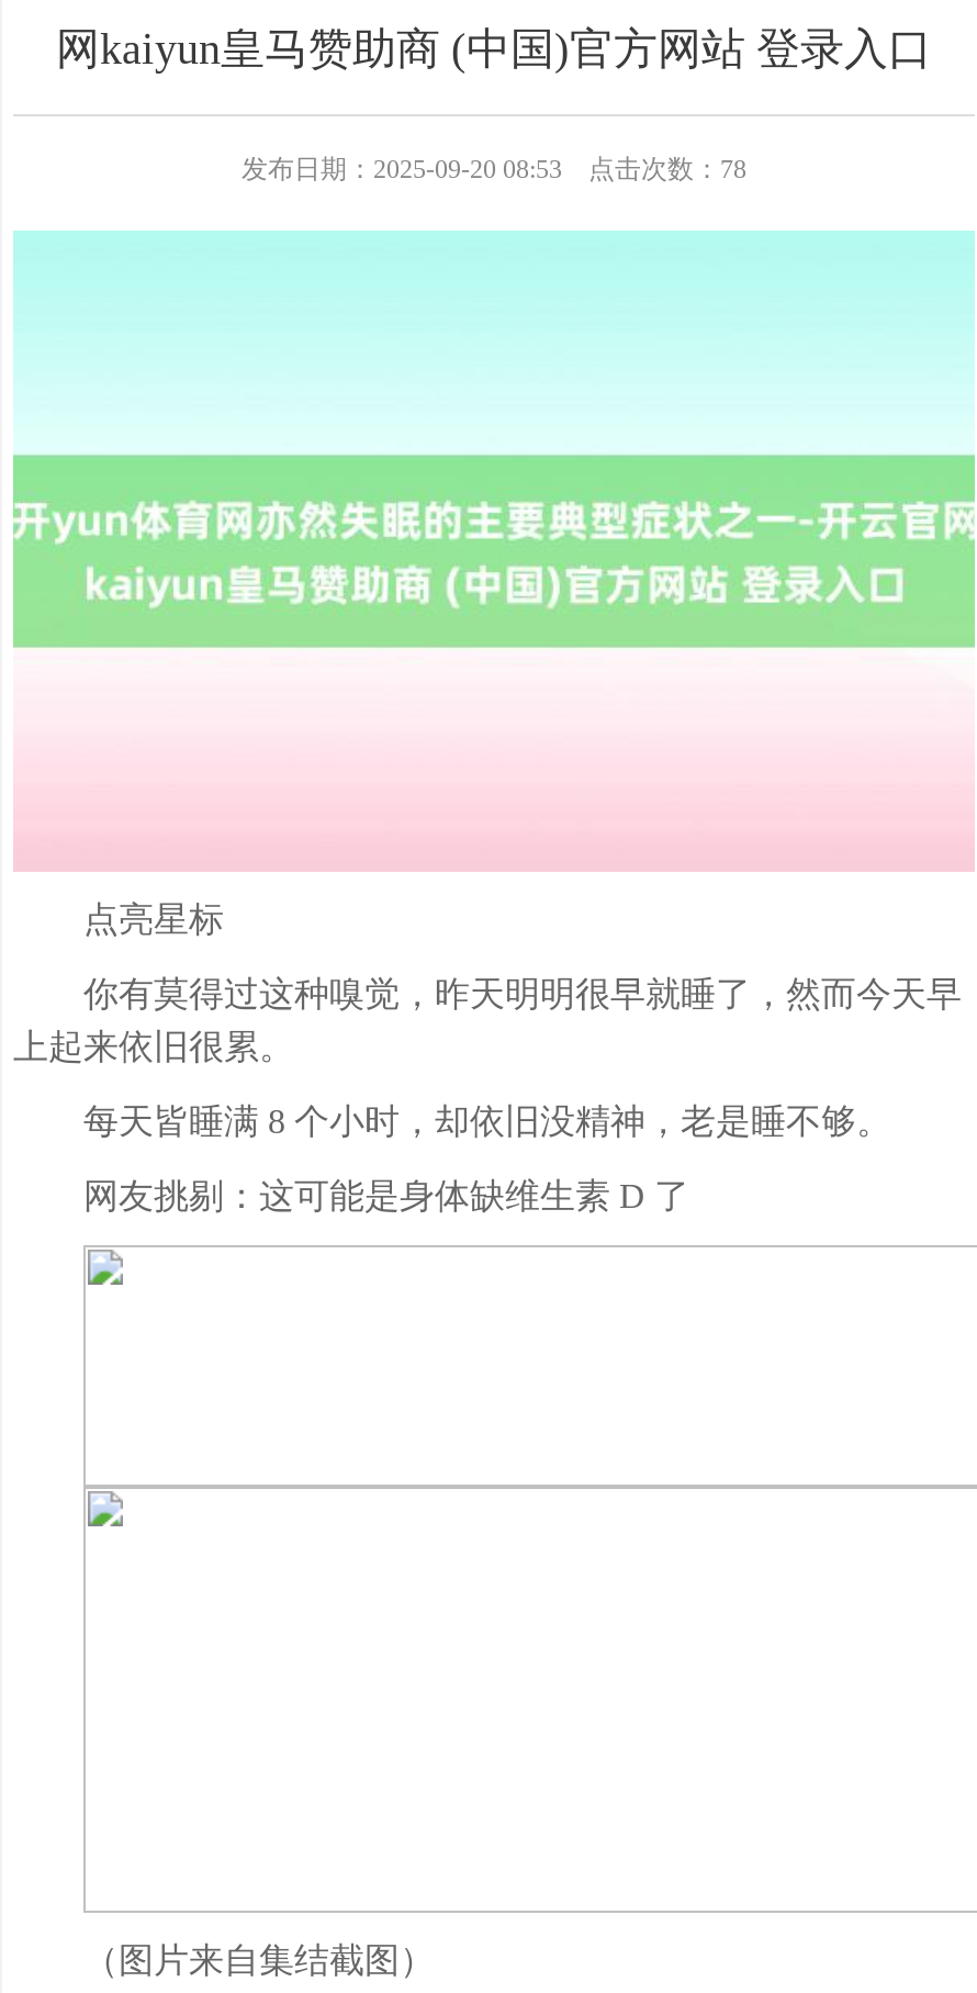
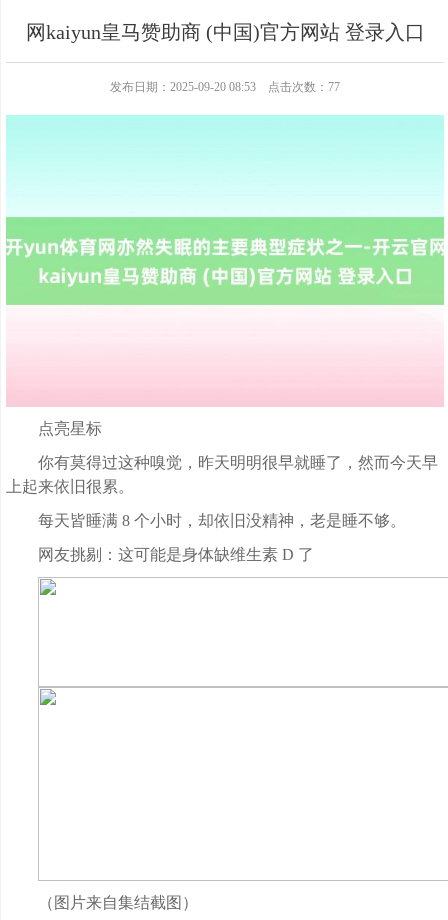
- 发布日期：2025-09-20 08:53 点击次数：78
+ 发布日期：2025-09-20 08:53 点击次数：77
